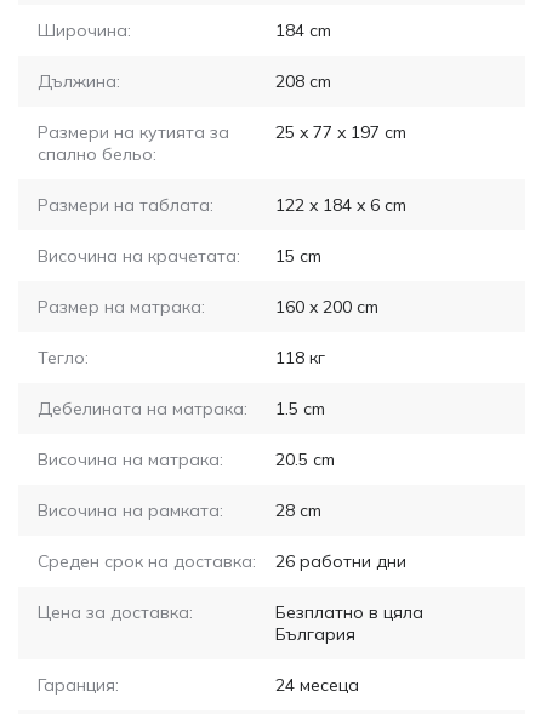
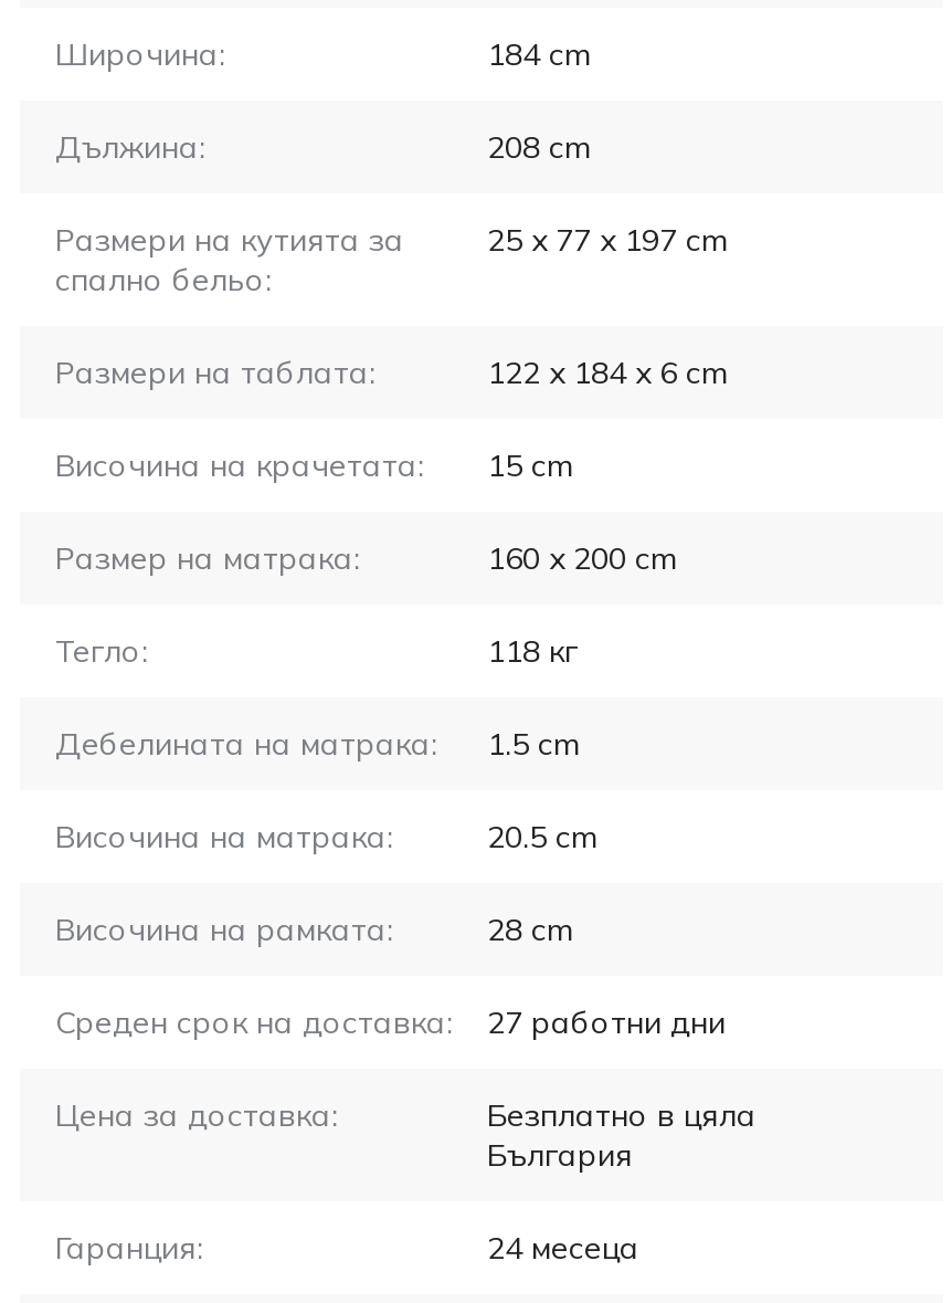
- Среден срок на доставка: 26 работни дни
+ Среден срок на доставка: 27 работни дни
